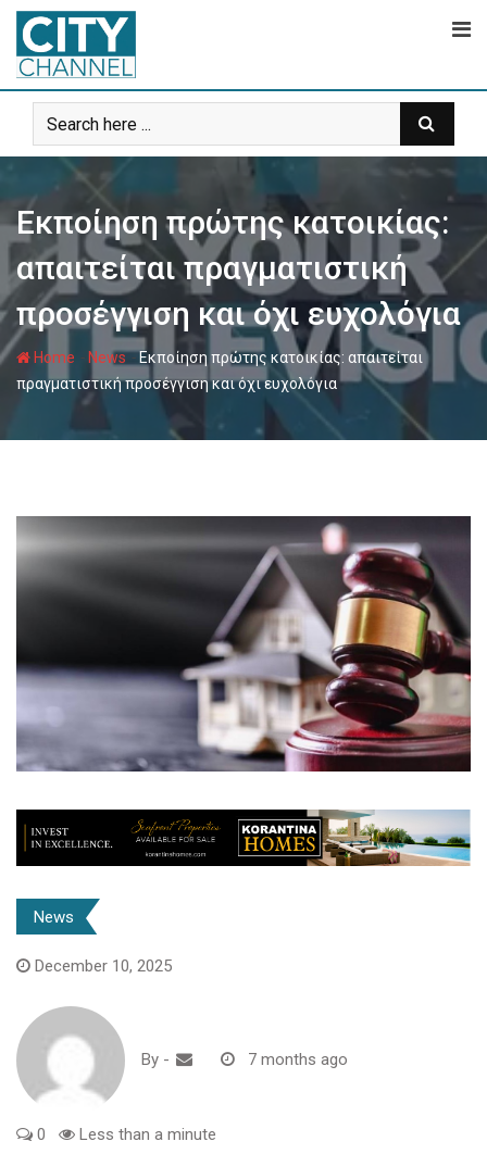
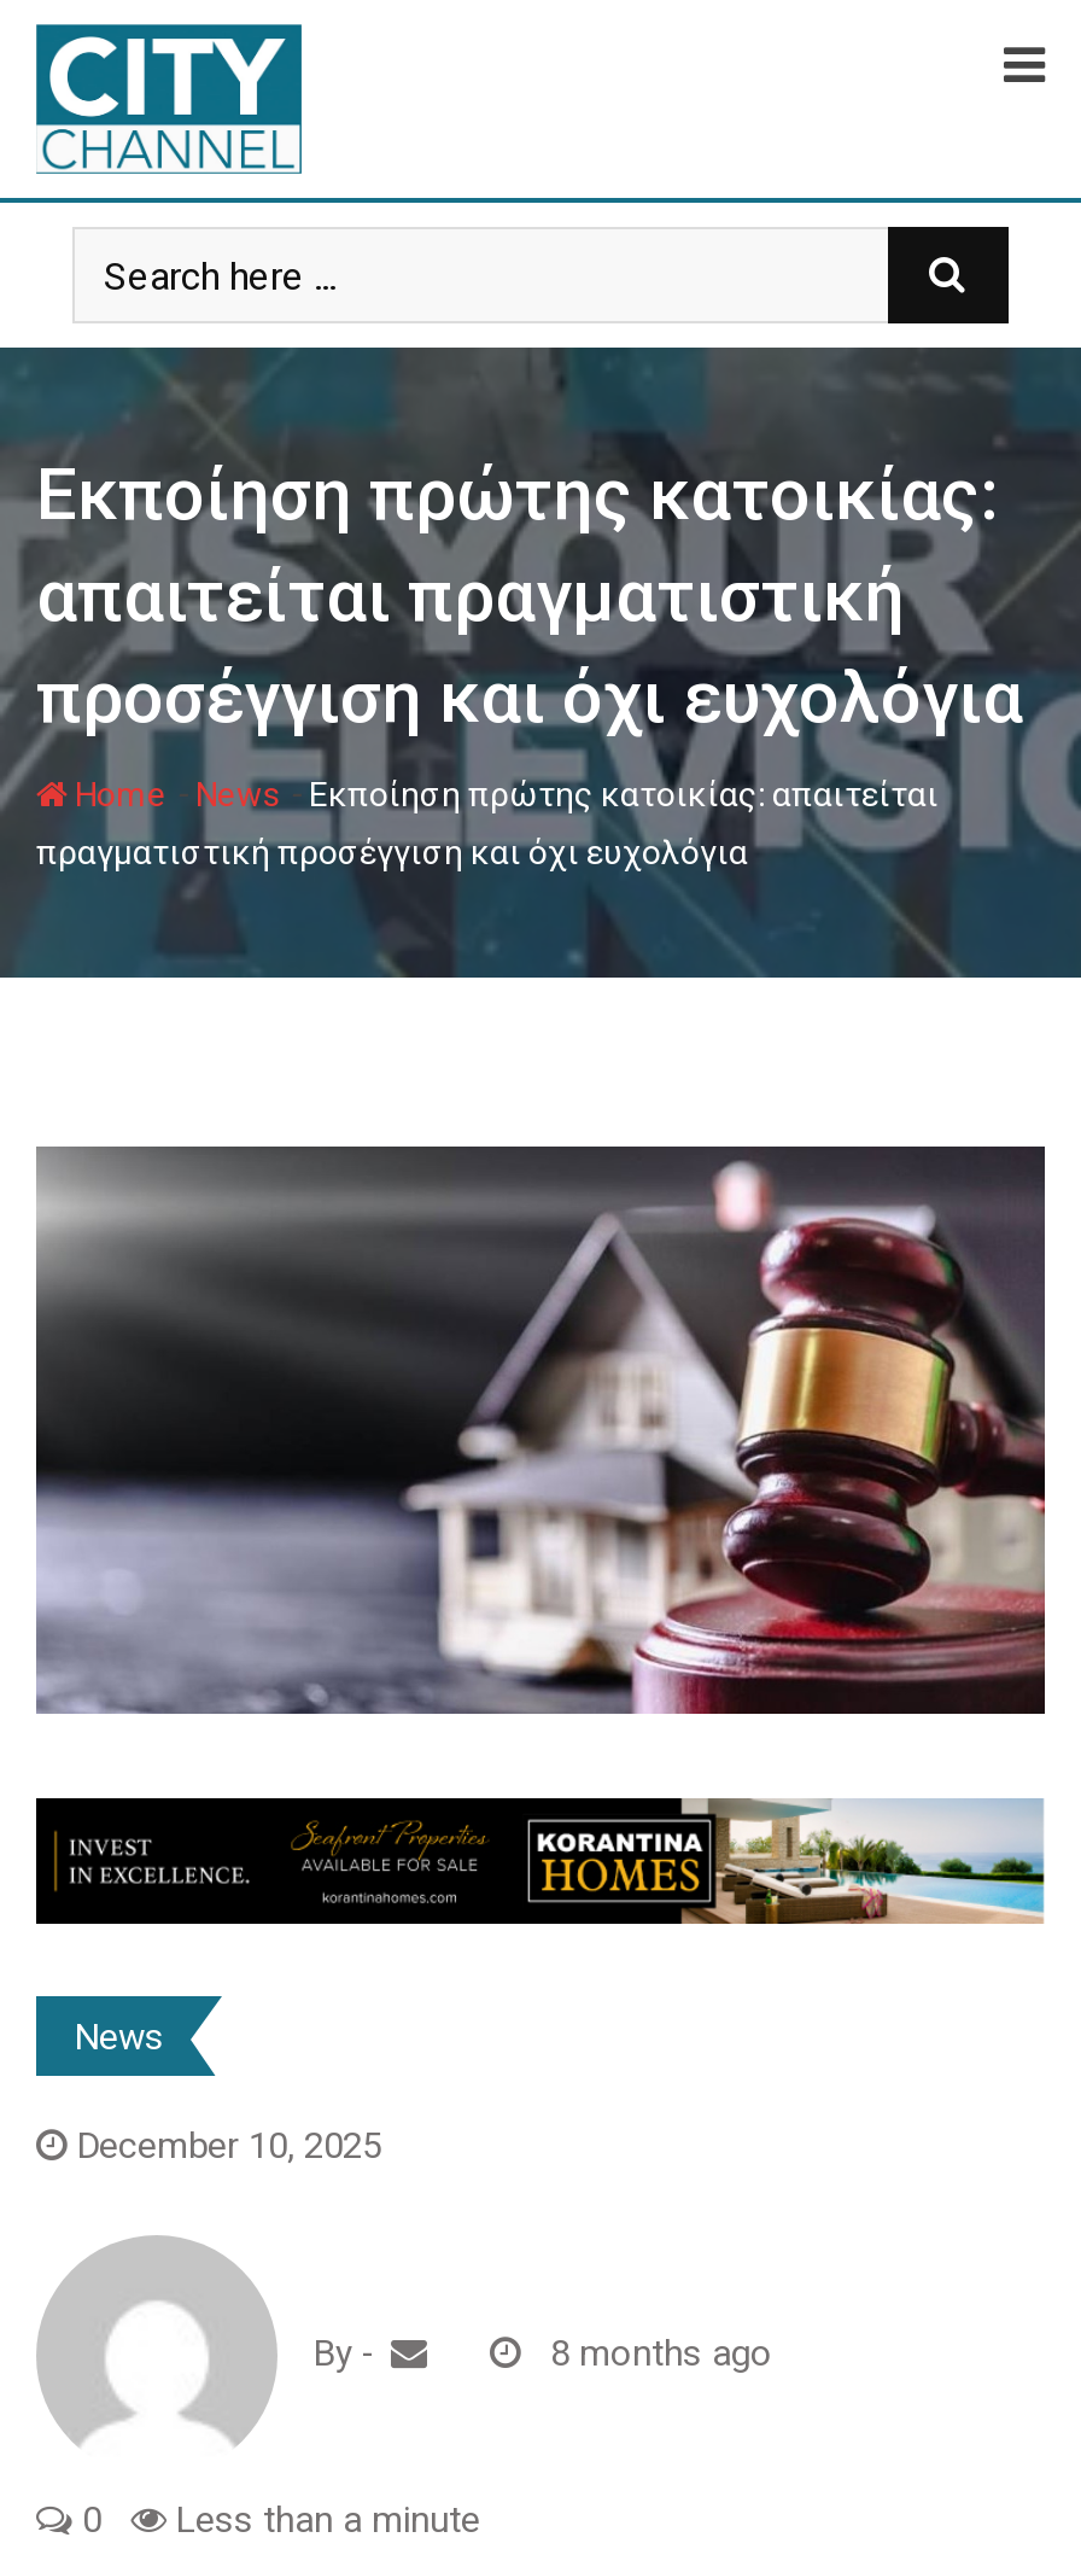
- 7 months ago
+ 8 months ago
